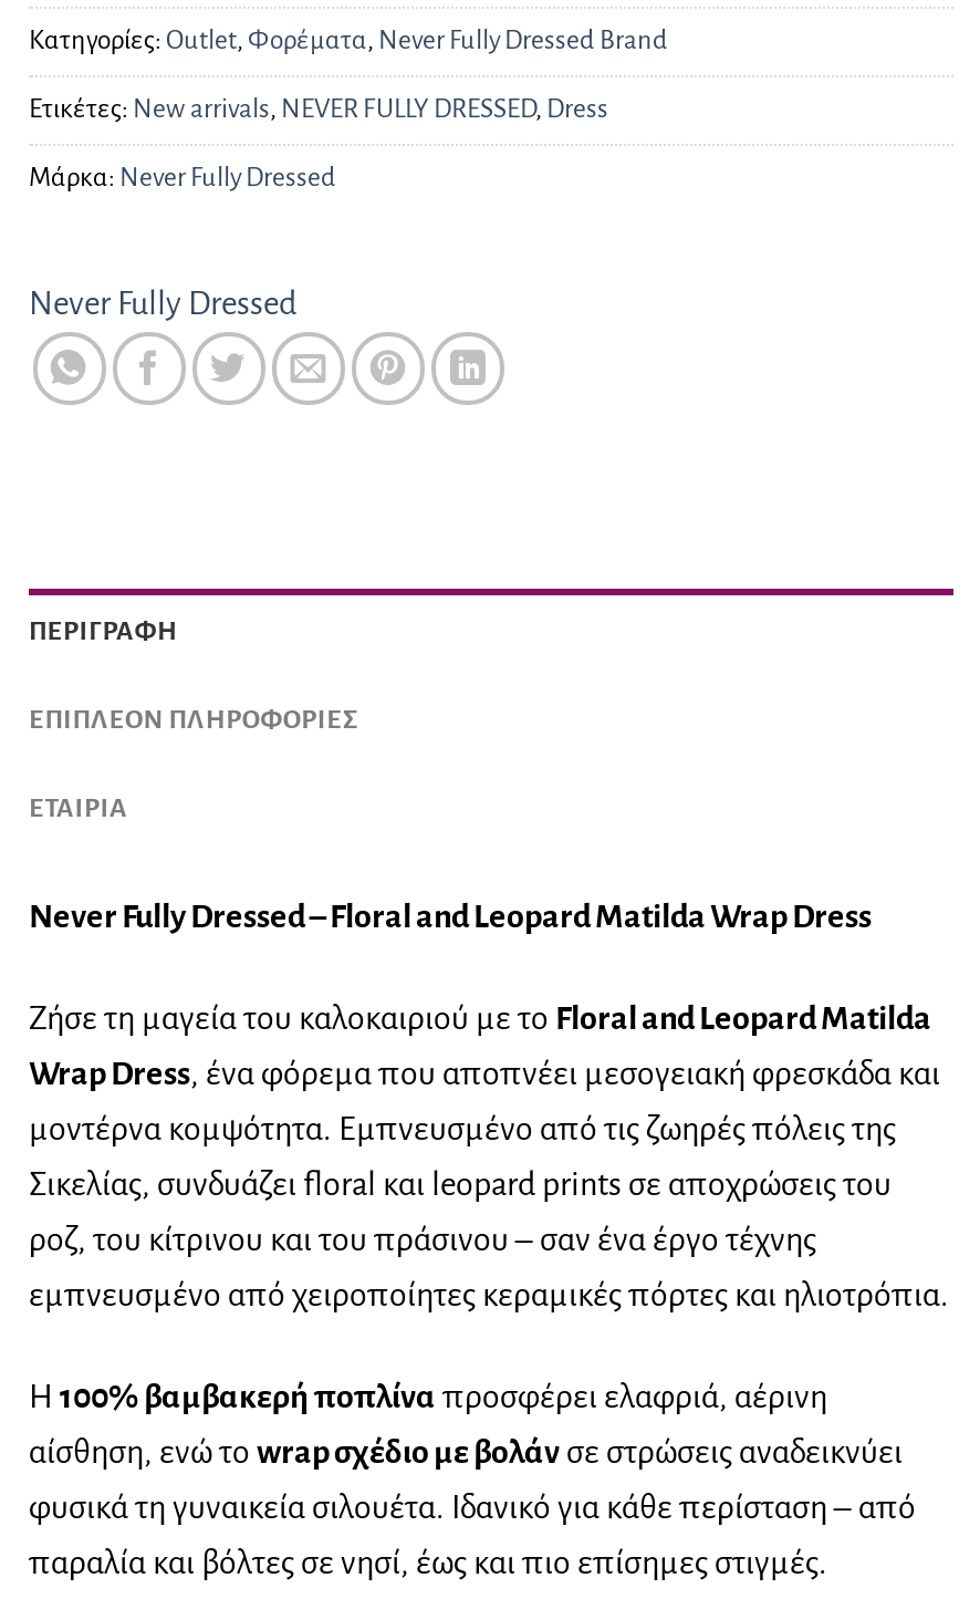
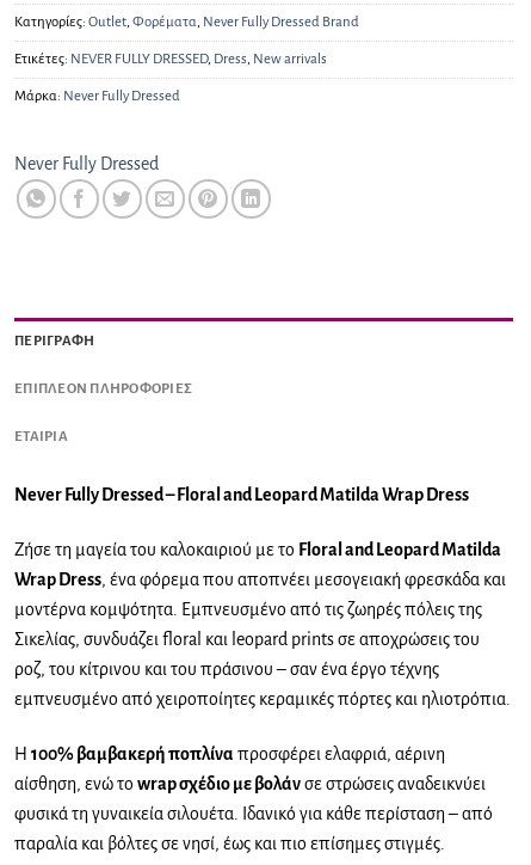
- Ετικέτες: New arrivals, NEVER FULLY DRESSED, Dress
+ Ετικέτες: NEVER FULLY DRESSED, Dress, New arrivals
